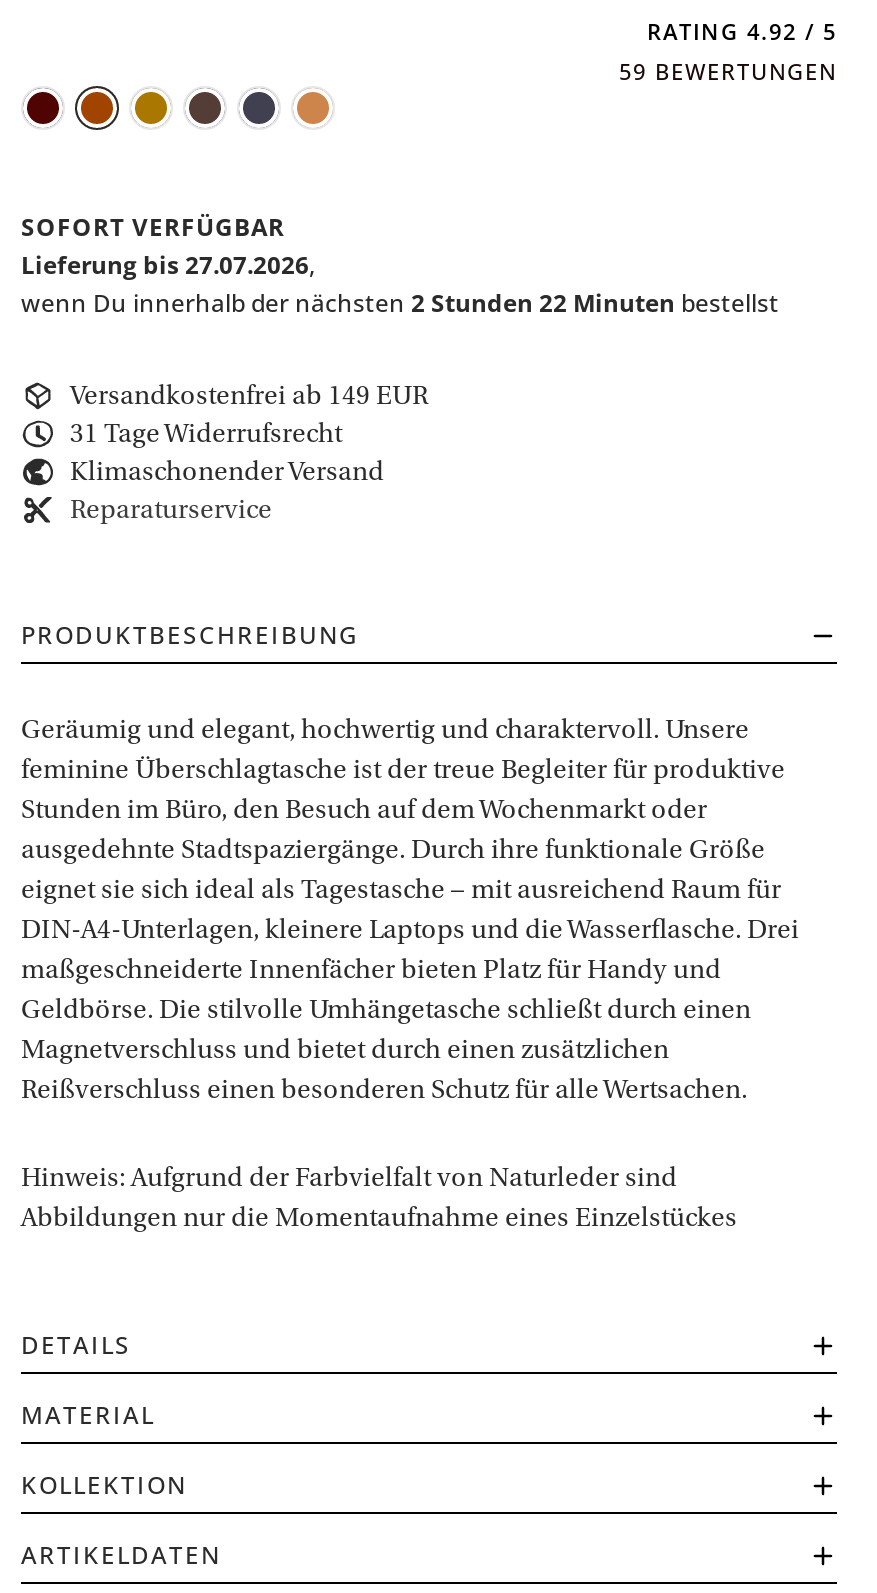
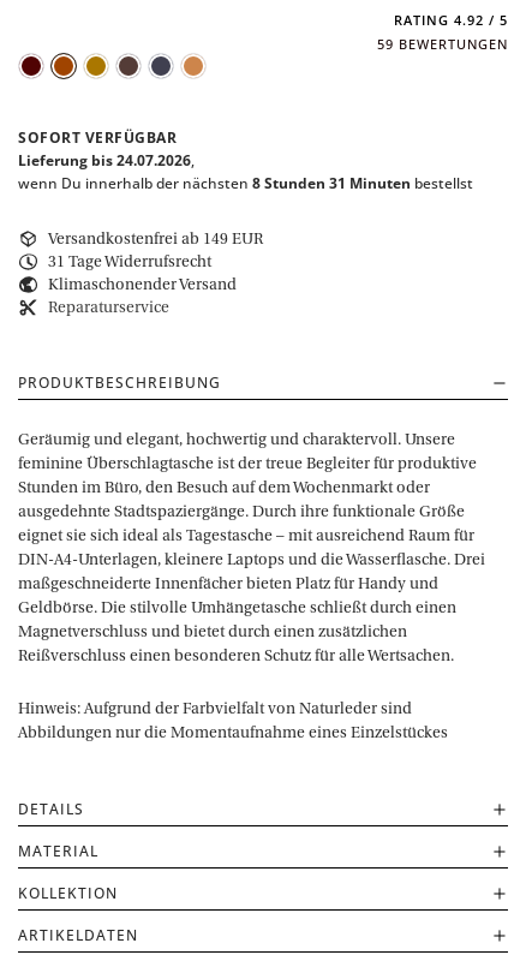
- Lieferung bis 27.07.2026,
+ Lieferung bis 24.07.2026,

- wenn Du innerhalb der nächsten 2 Stunden 22 Minuten bestellst
+ wenn Du innerhalb der nächsten 8 Stunden 31 Minuten bestellst
